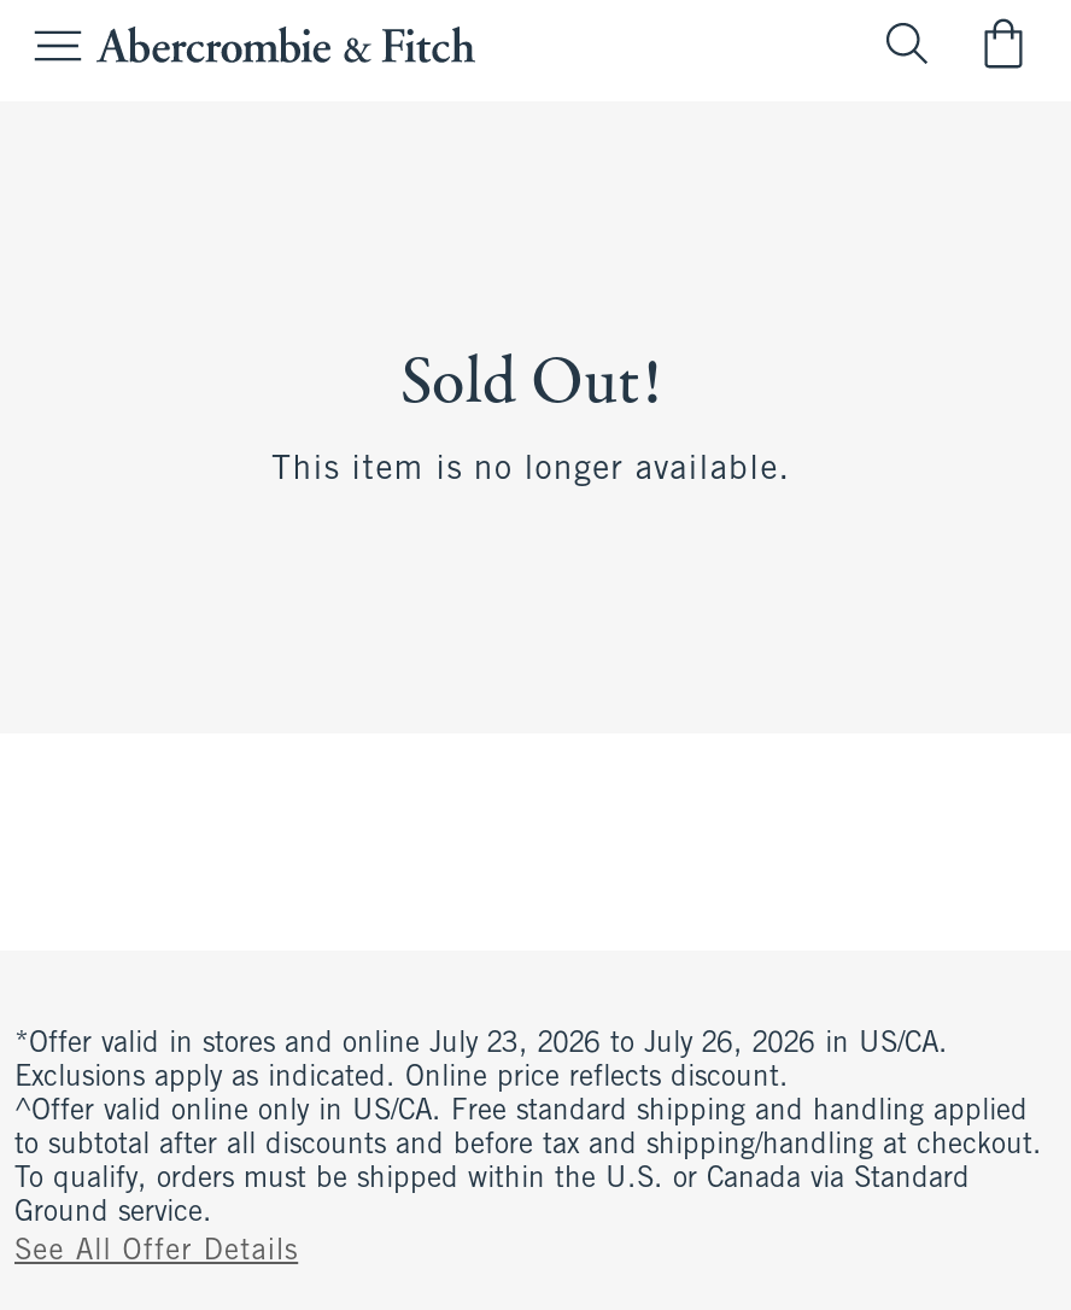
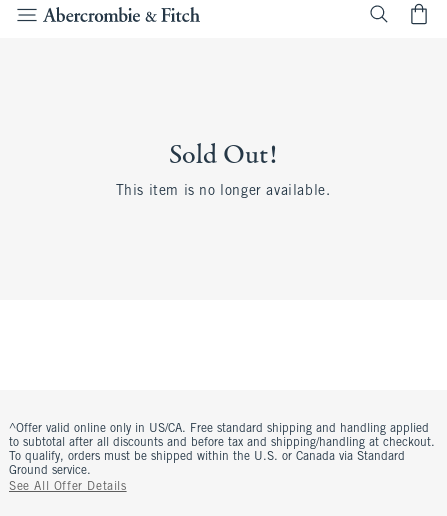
- *Offer valid in stores and online July 23, 2026 to July 26, 2026 in US/CA.
- Exclusions apply as indicated. Online price reflects discount.
